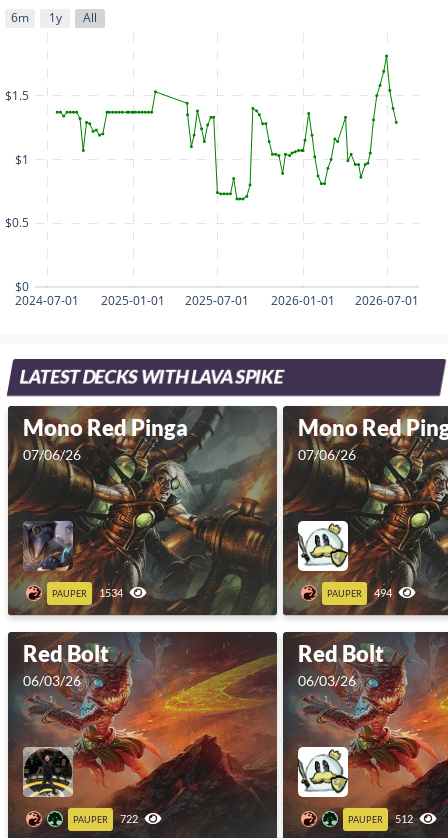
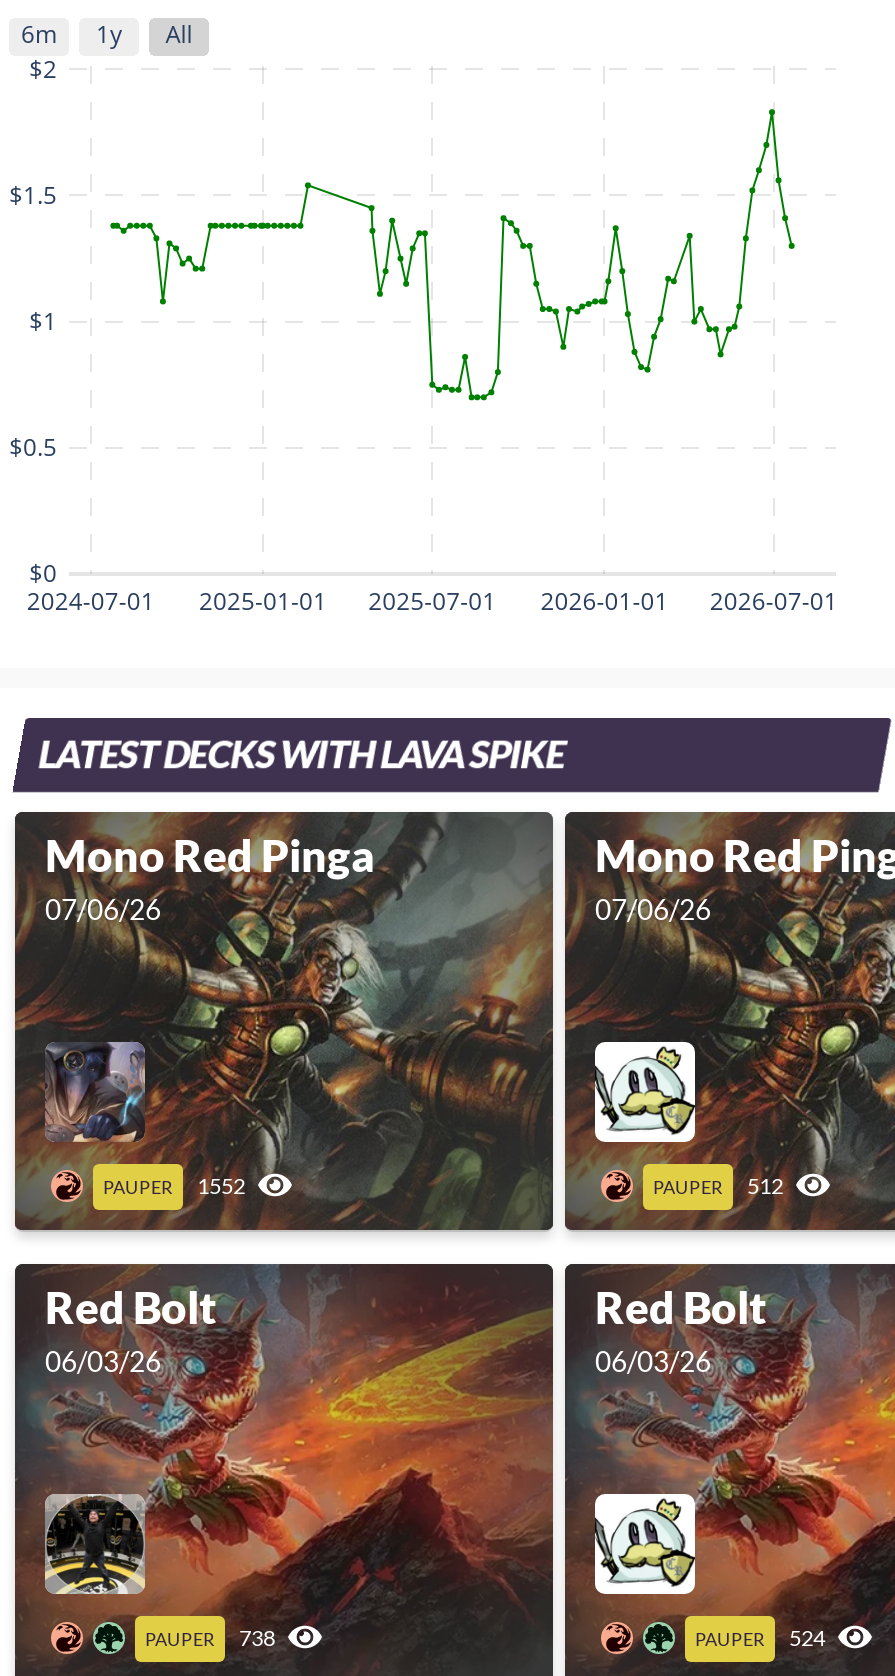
+ $2

- PAUPER 1534
+ PAUPER 1552

- PAUPER 494
+ PAUPER 512

- PAUPER 722
+ PAUPER 738

- PAUPER 512
+ PAUPER 524
